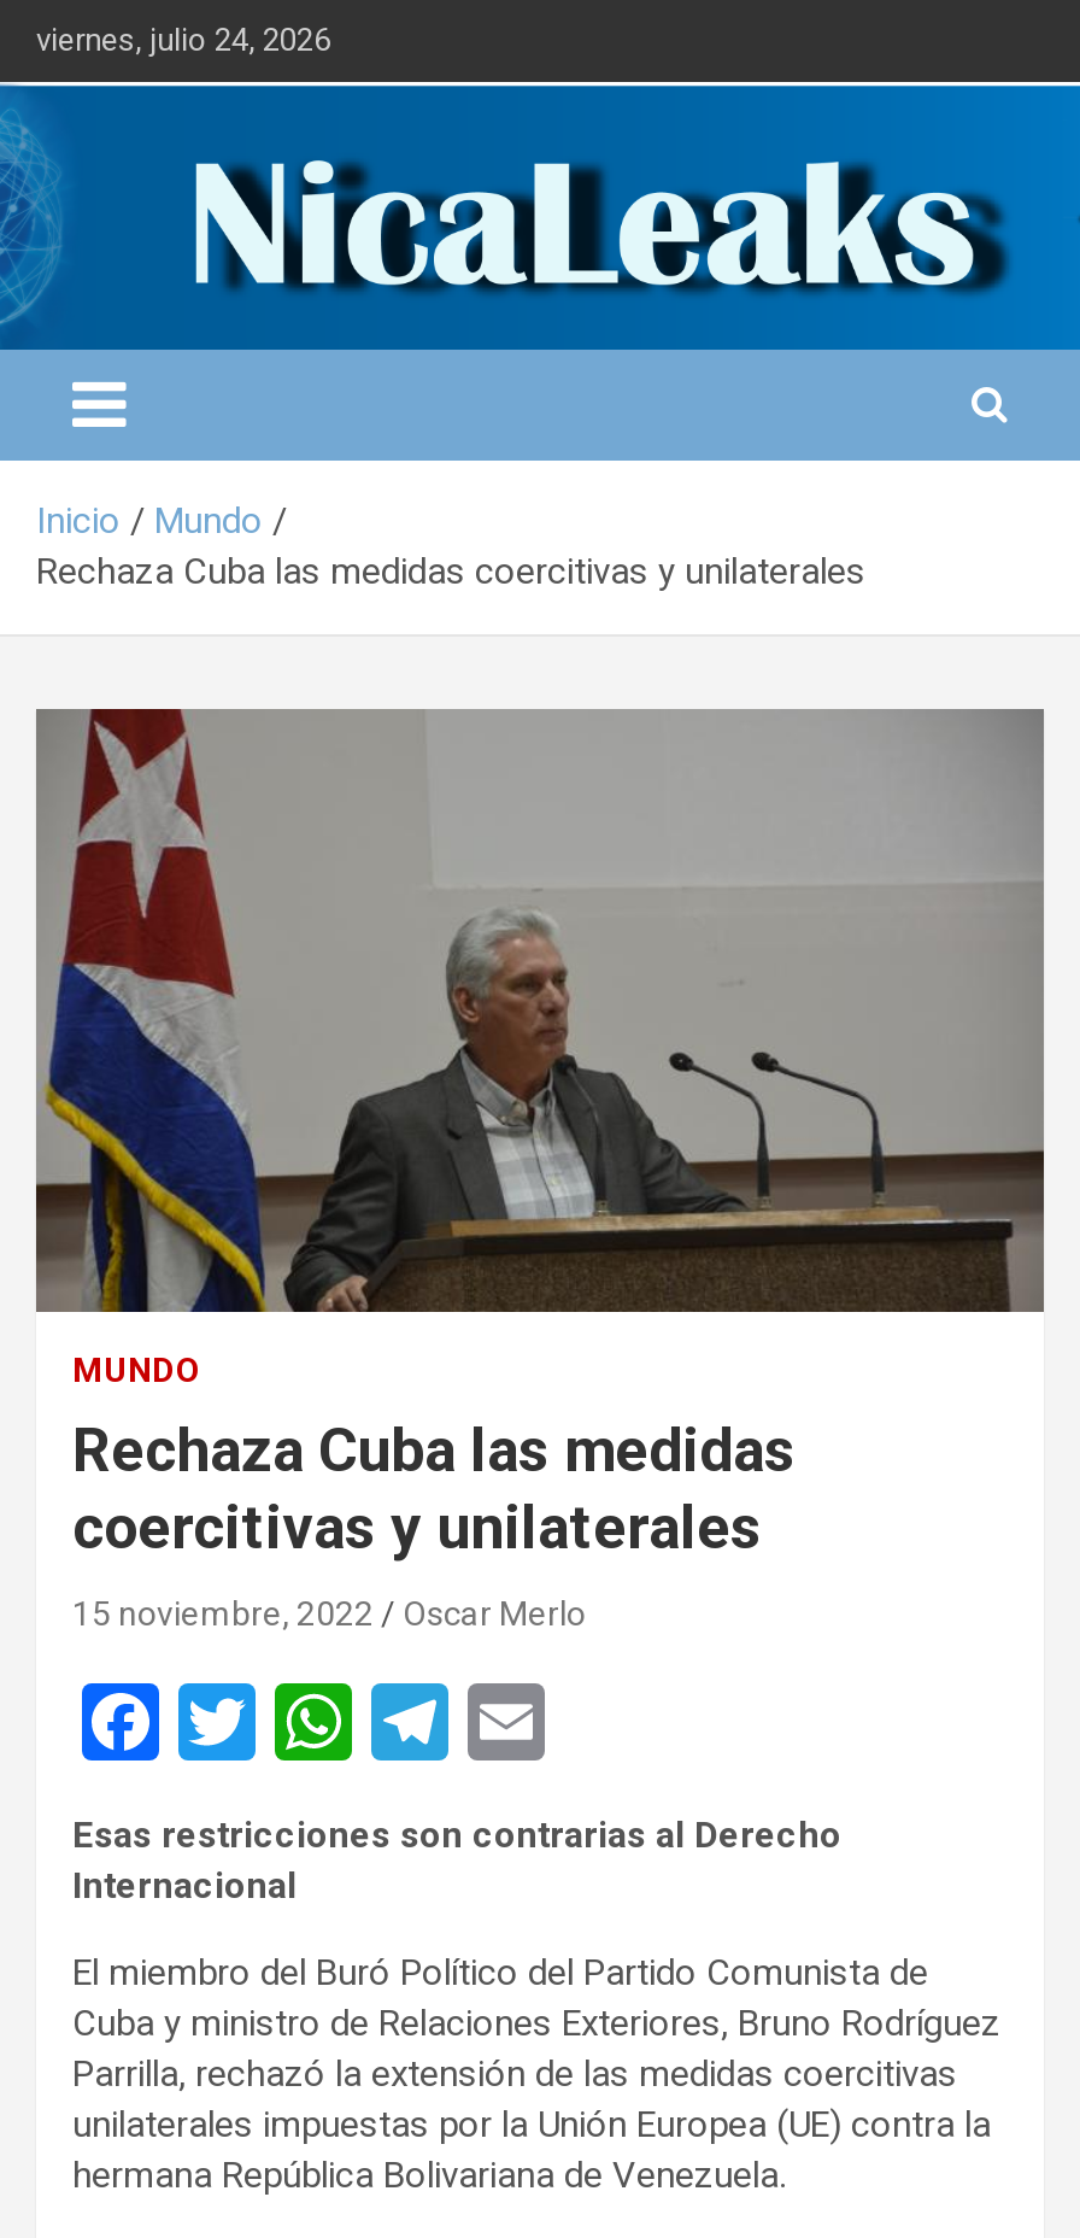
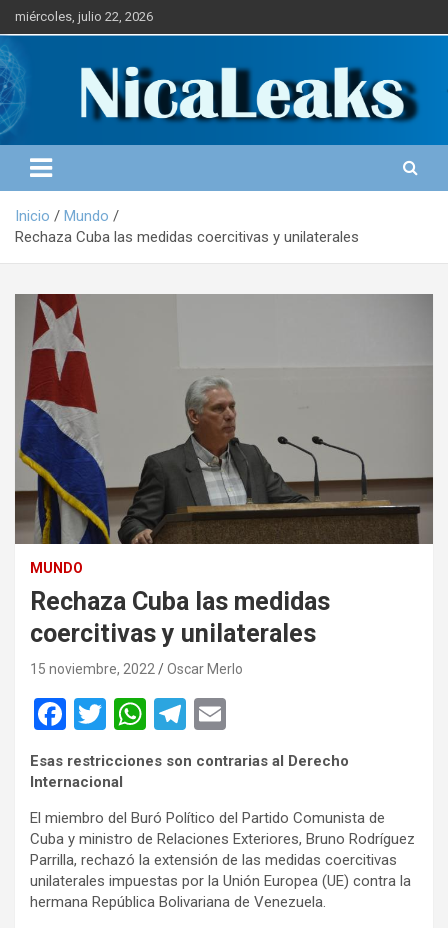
- viernes, julio 24, 2026
+ miércoles, julio 22, 2026
